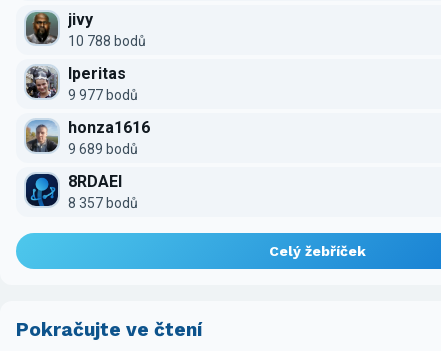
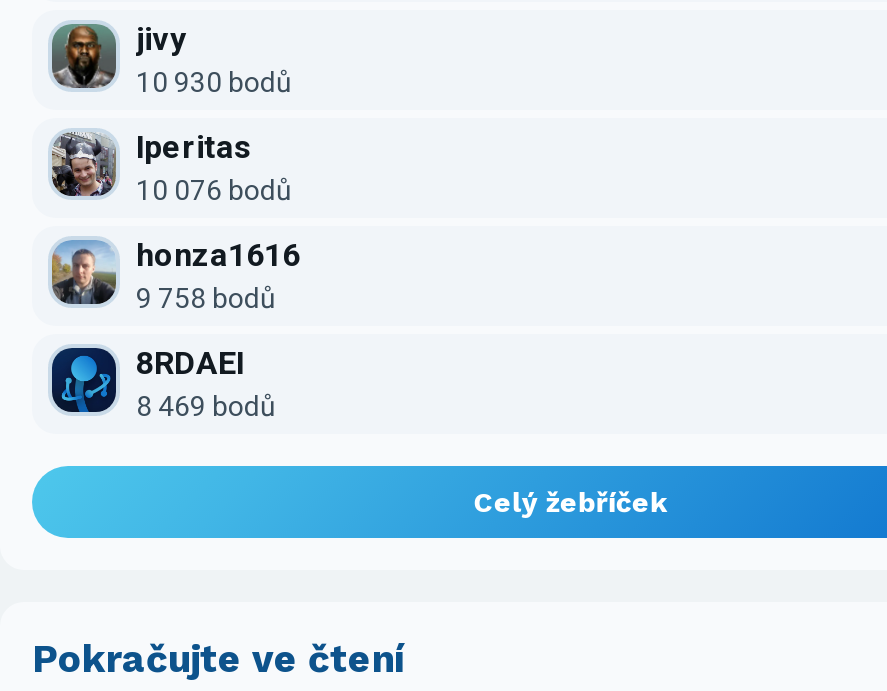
- 10 788 bodů
+ 10 930 bodů

- 9 977 bodů
+ 10 076 bodů

- 9 689 bodů
+ 9 758 bodů

- 8 357 bodů
+ 8 469 bodů
